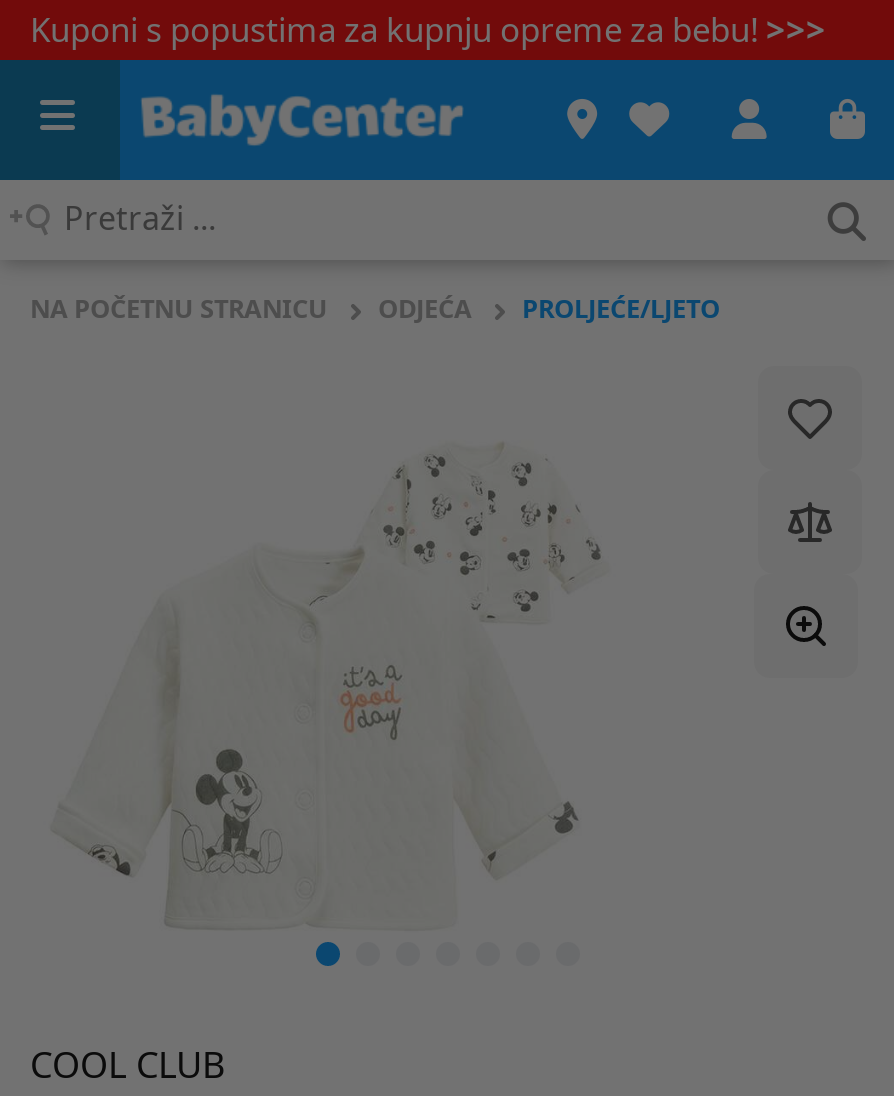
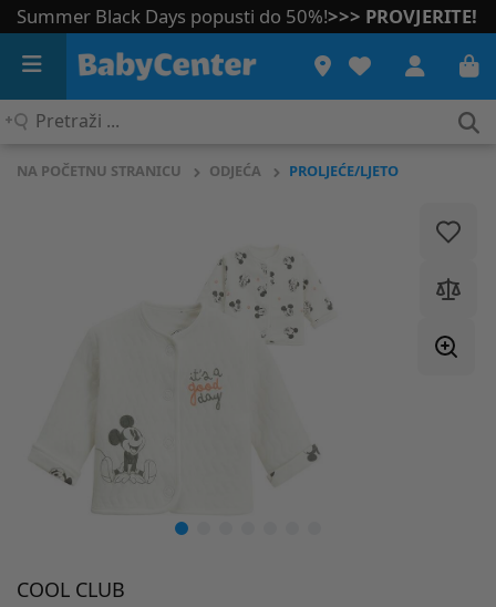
- Kuponi s popustima za kupnju opreme za bebu! >>>
+ Summer Black Days popusti do 50%! >>> PROVJERITE!
